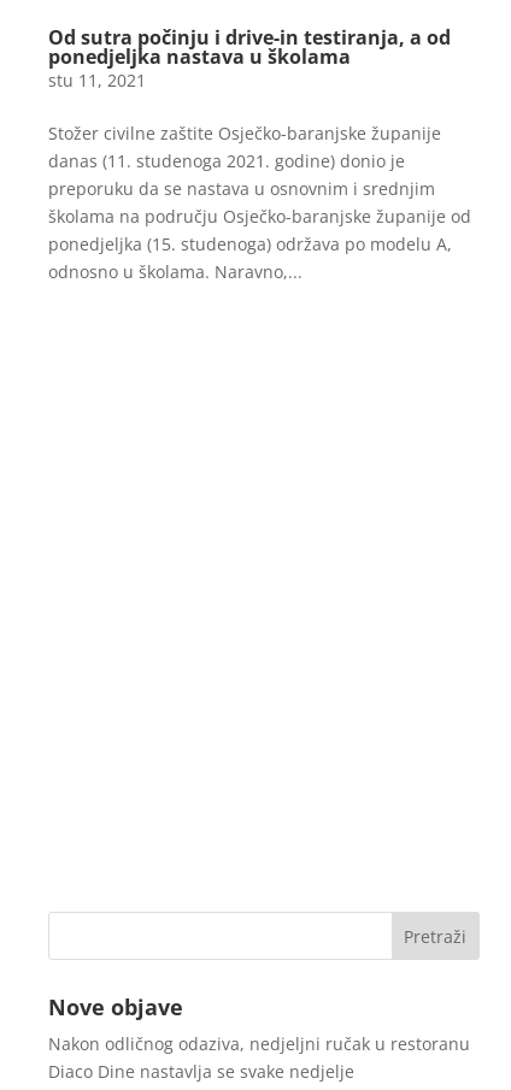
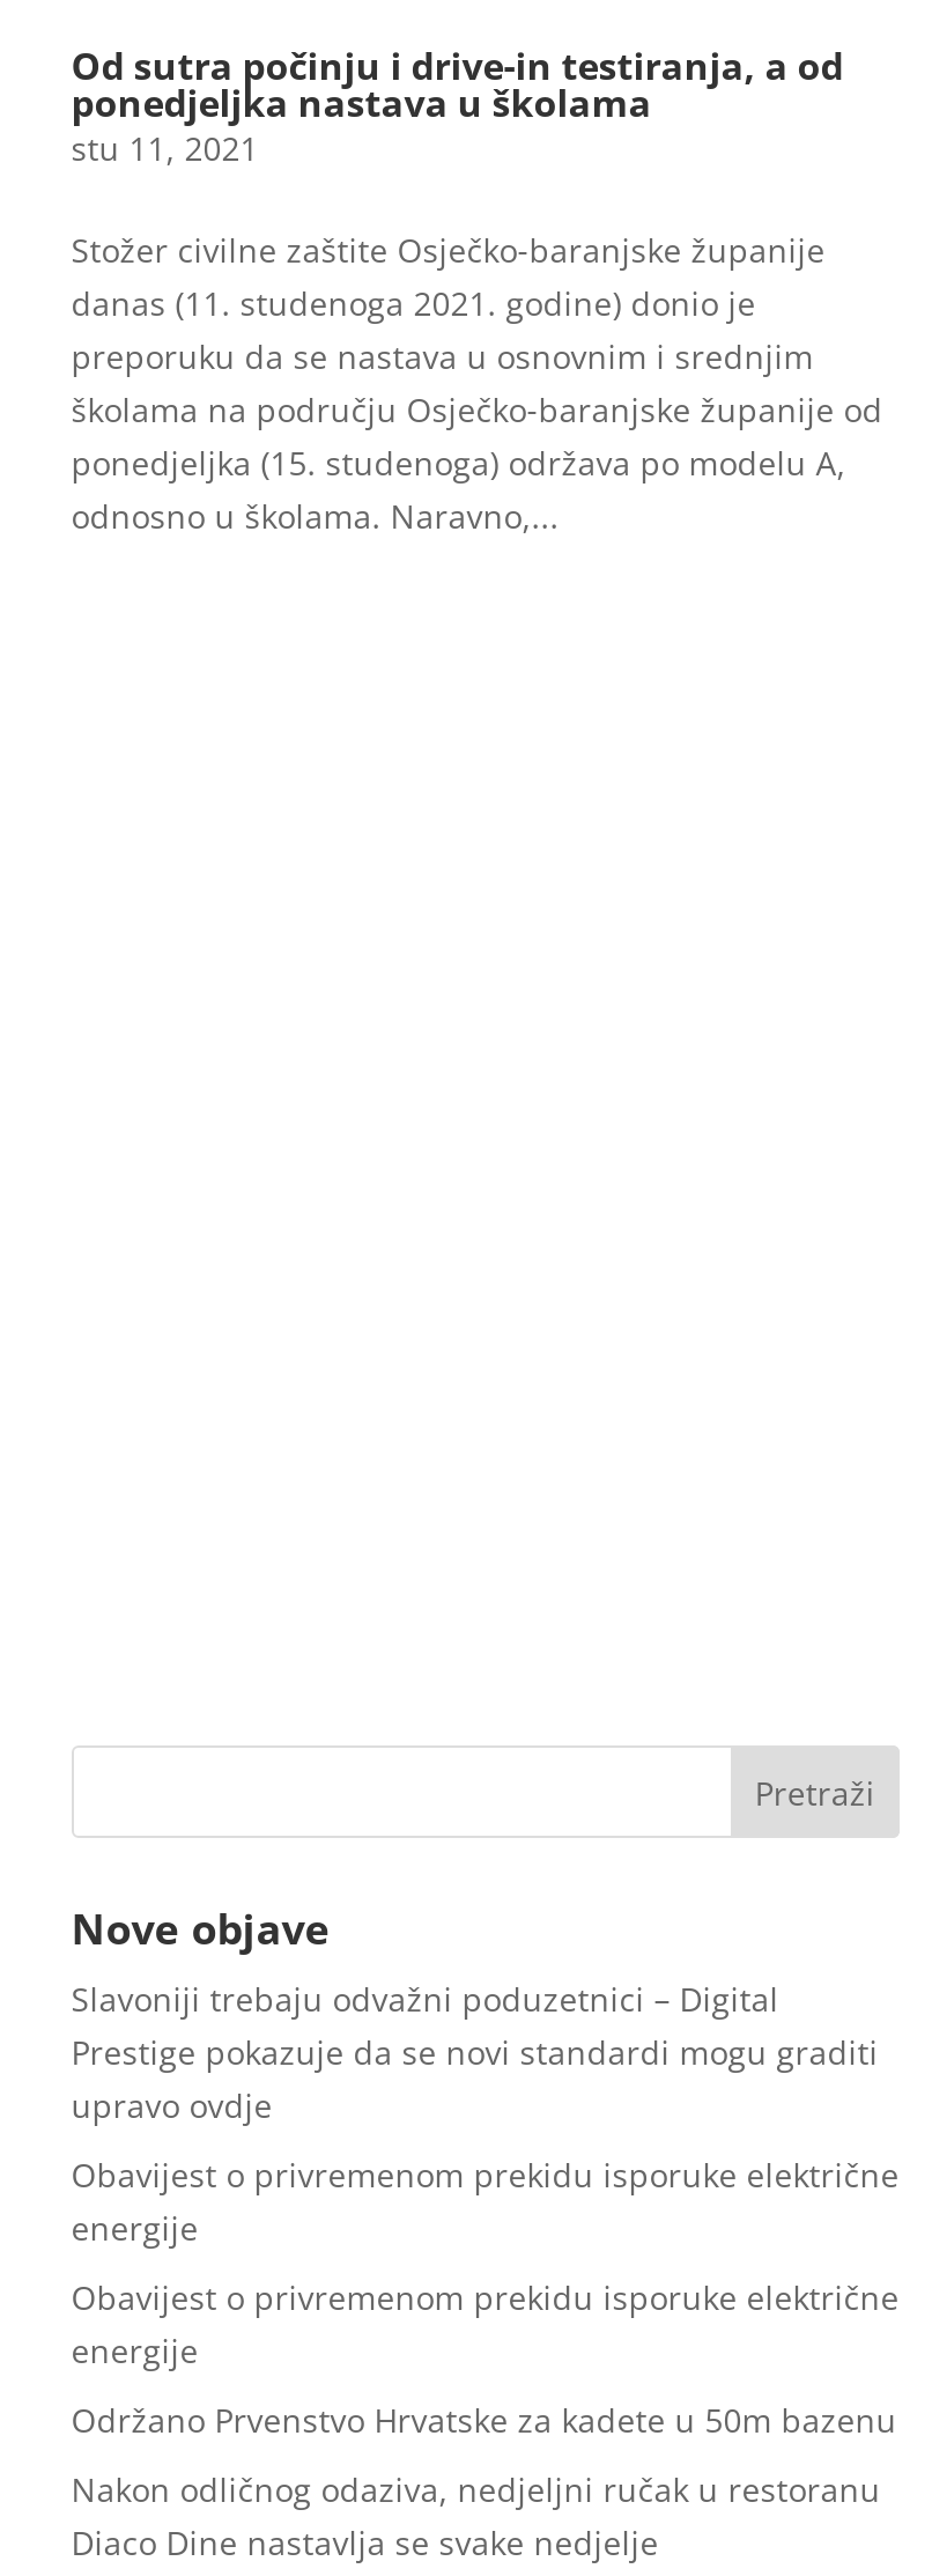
+ Slavoniji trebaju odvažni poduzetnici – Digital
+ Prestige pokazuje da se novi standardi mogu graditi
+ upravo ovdje
+ Obavijest o privremenom prekidu isporuke električne
+ energije
+ Obavijest o privremenom prekidu isporuke električne
+ energije
+ Održano Prvenstvo Hrvatske za kadete u 50m bazenu
